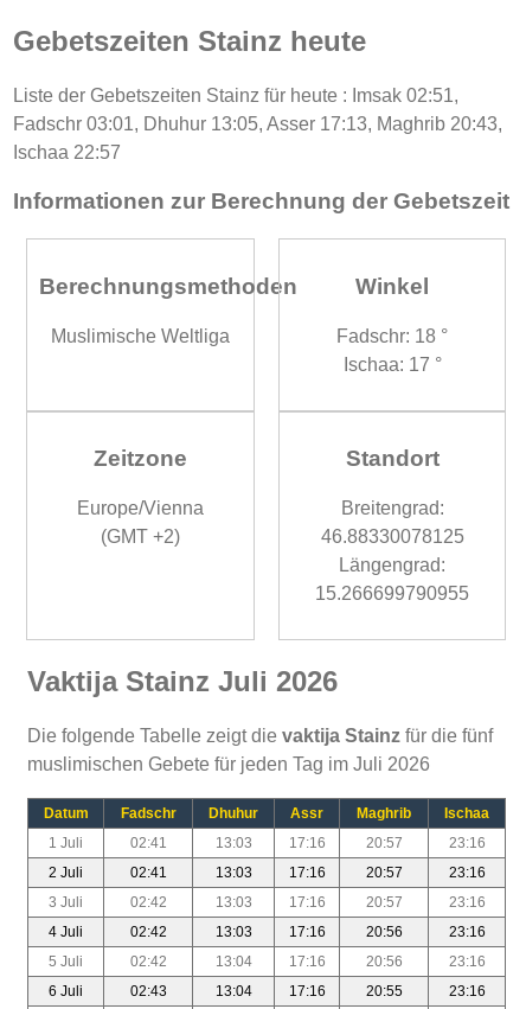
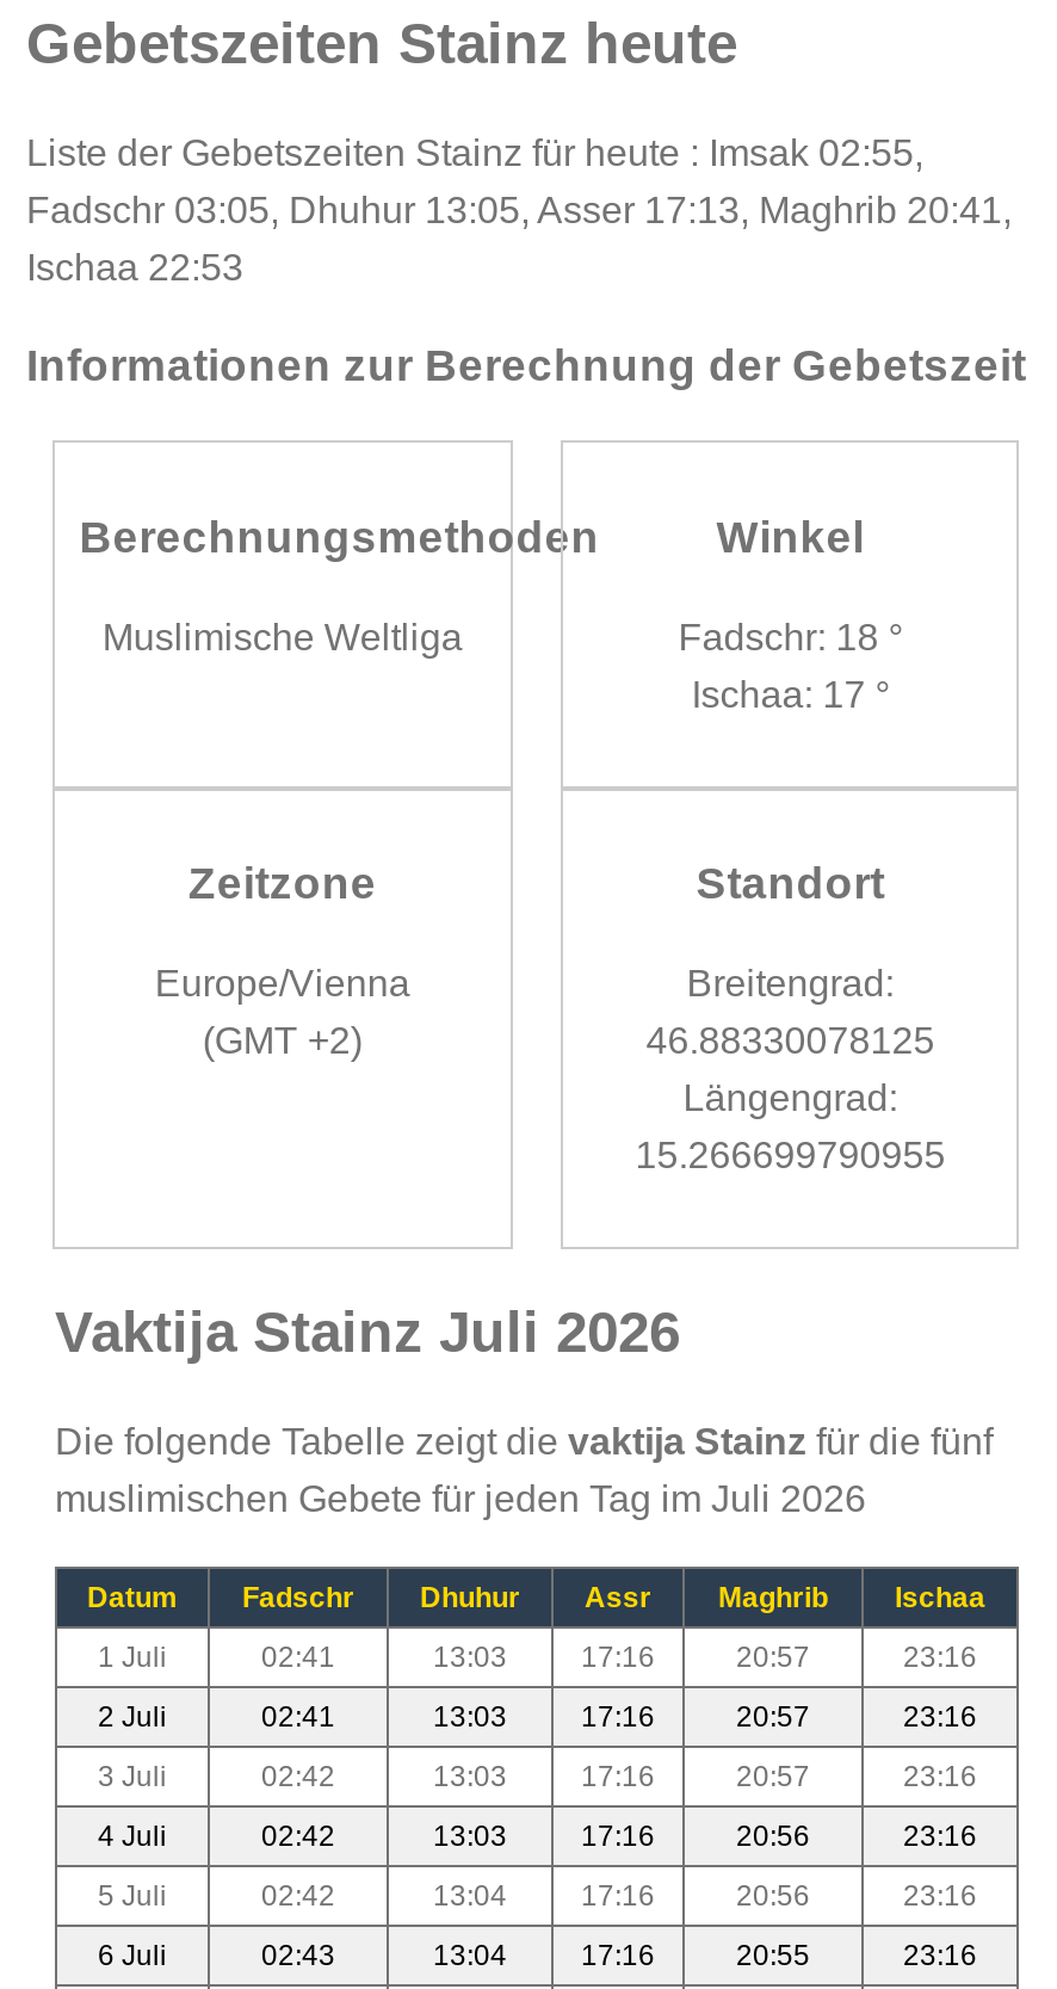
- Liste der Gebetszeiten Stainz für heute : Imsak 02:51,
+ Liste der Gebetszeiten Stainz für heute : Imsak 02:55,

- Fadschr 03:01, Dhuhur 13:05, Asser 17:13, Maghrib 20:43,
+ Fadschr 03:05, Dhuhur 13:05, Asser 17:13, Maghrib 20:41,

- Ischaa 22:57
+ Ischaa 22:53
